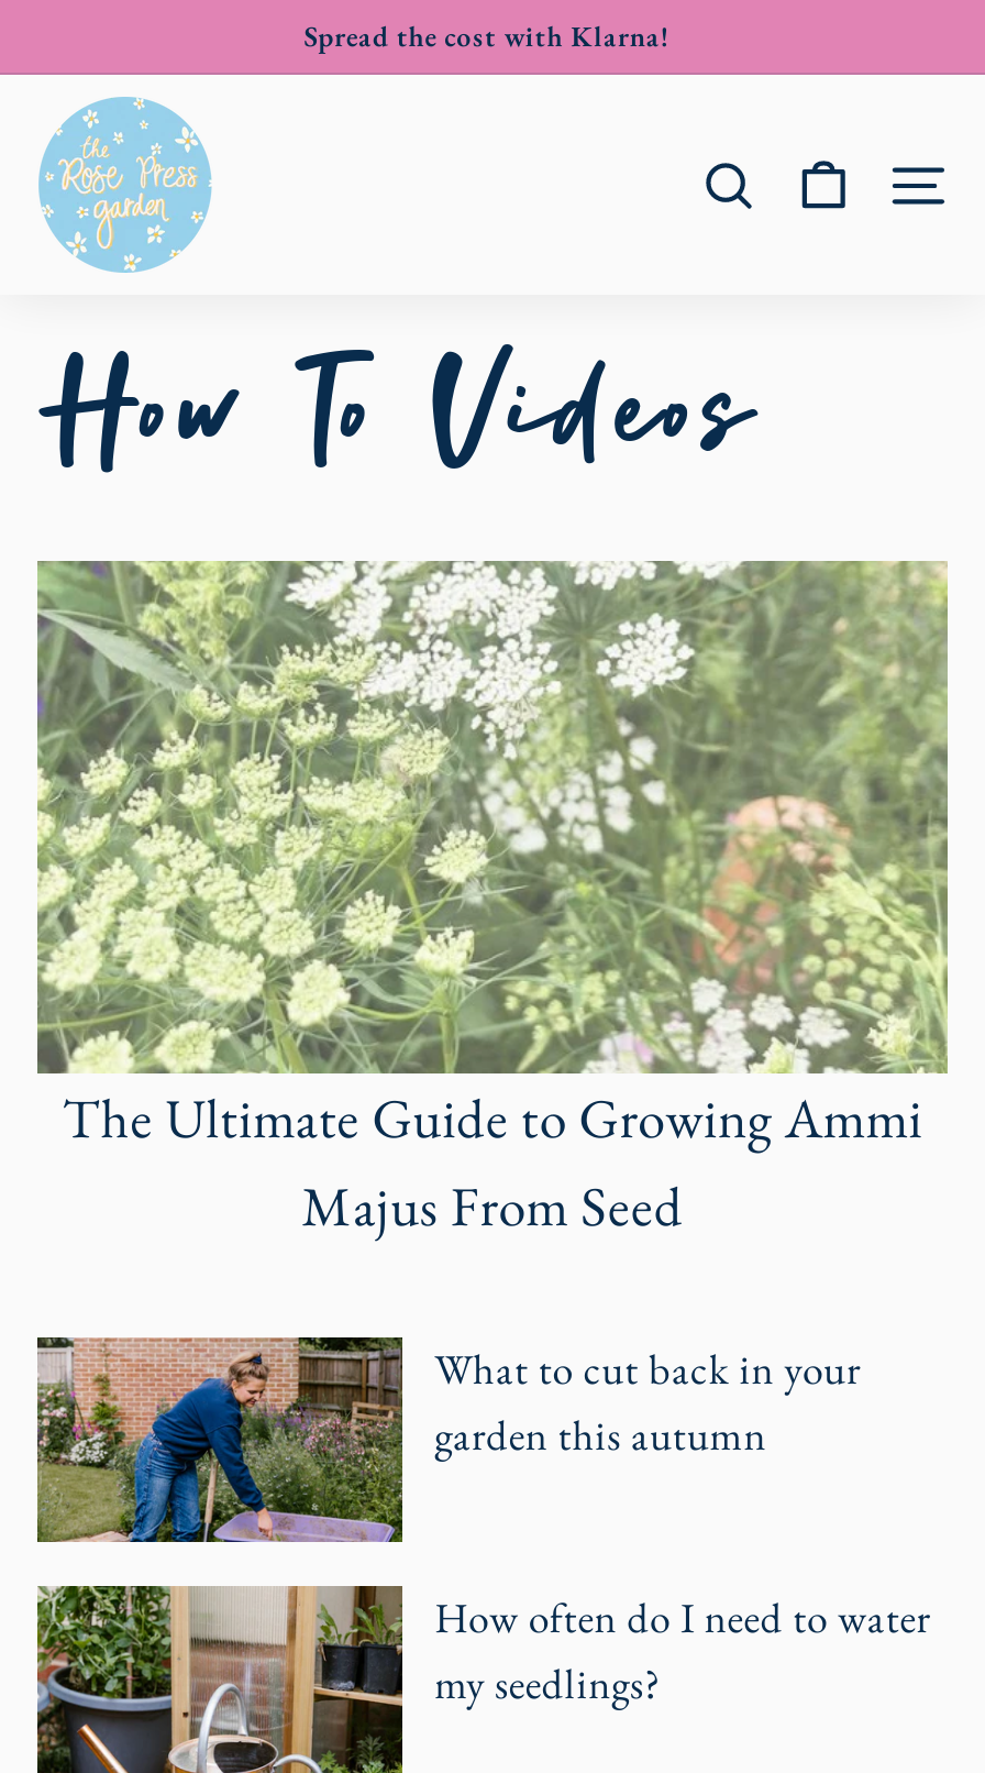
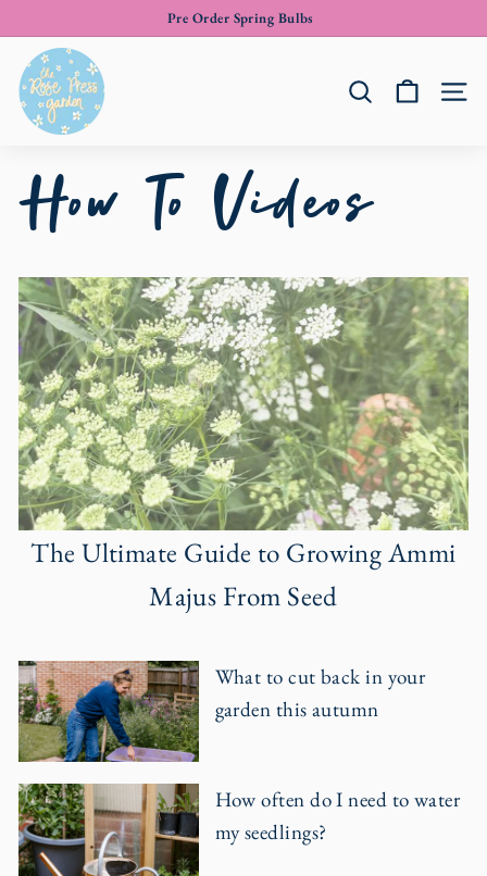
- Spread the cost with Klarna!
+ Pre Order Spring Bulbs
